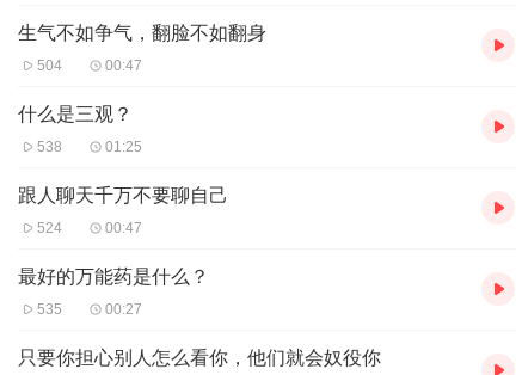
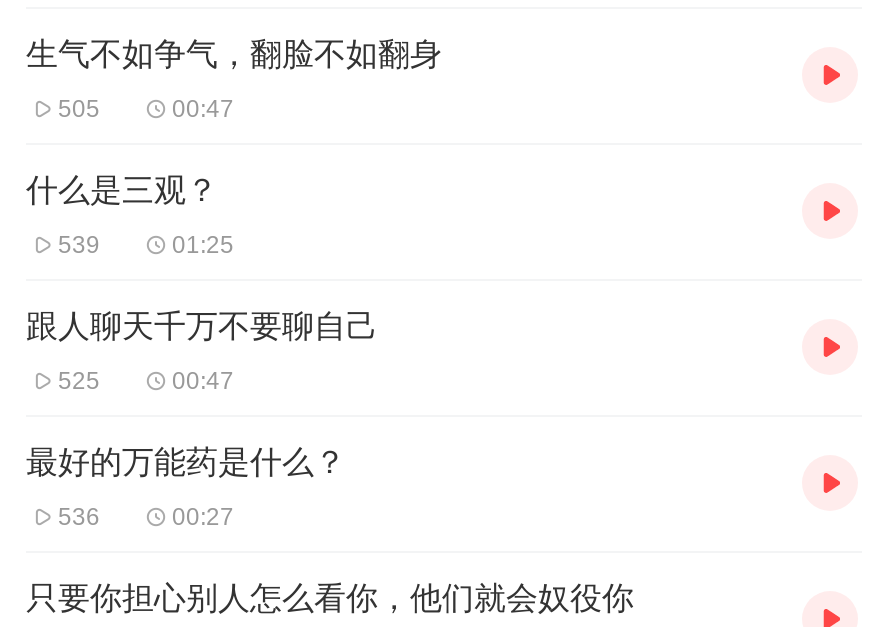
- 504
+ 505

- 538
+ 539

- 524
+ 525

- 535
+ 536
